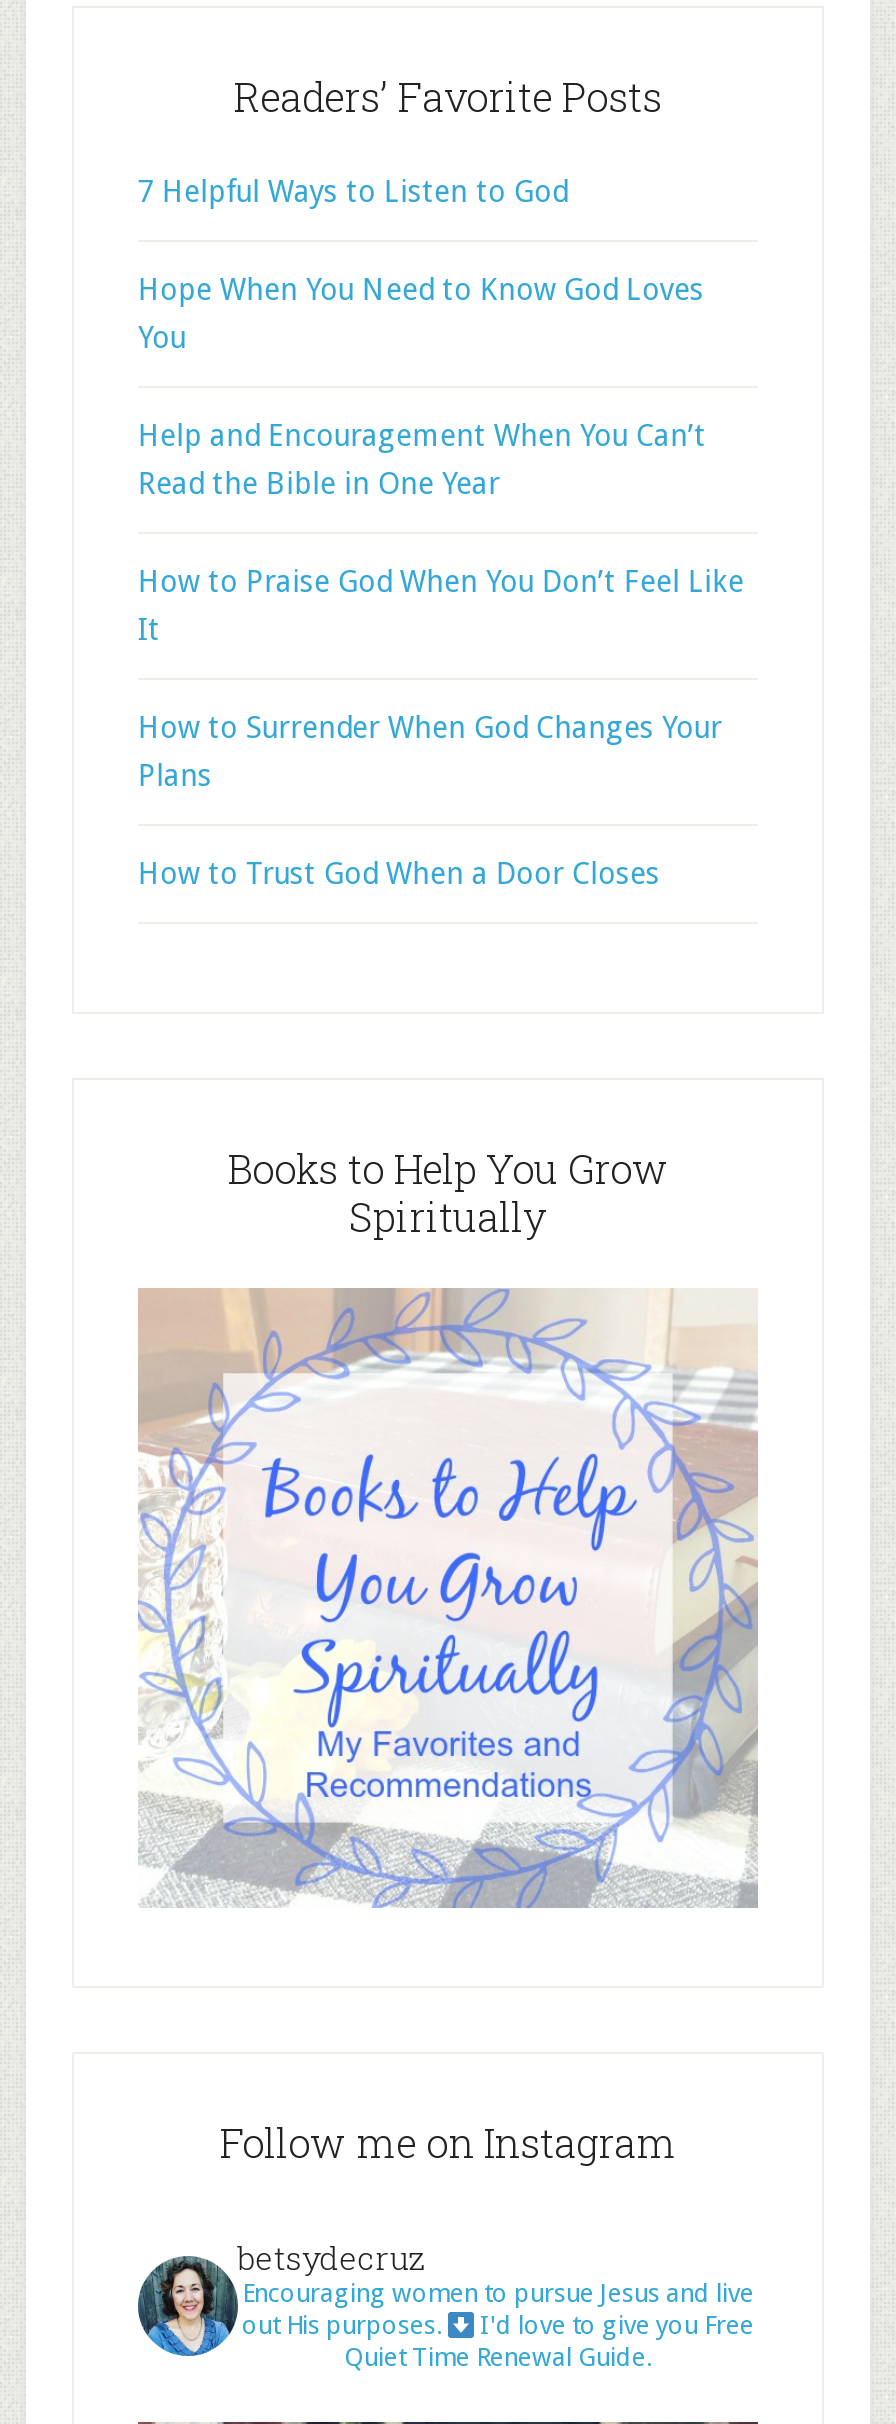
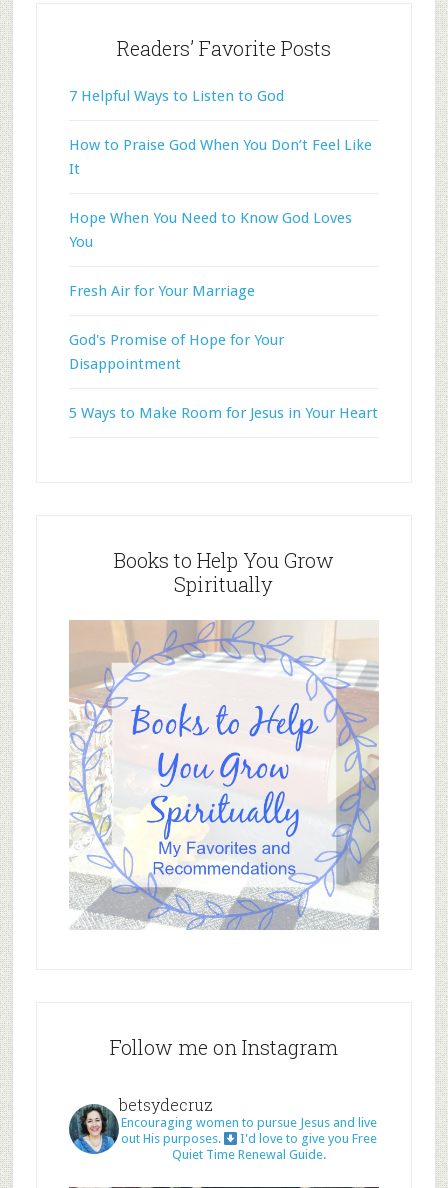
moved down: Hope When You Need to Know God Loves | You

- Help and Encouragement When You Can’t
- Read the Bible in One Year

moved up: How to Praise God When You Don’t Feel Like | It

- How to Surrender When God Changes Your
- Plans
- How to Trust God When a Door Closes
+ Fresh Air for Your Marriage
+ God's Promise of Hope for Your
+ Disappointment
+ 5 Ways to Make Room for Jesus in Your Heart
